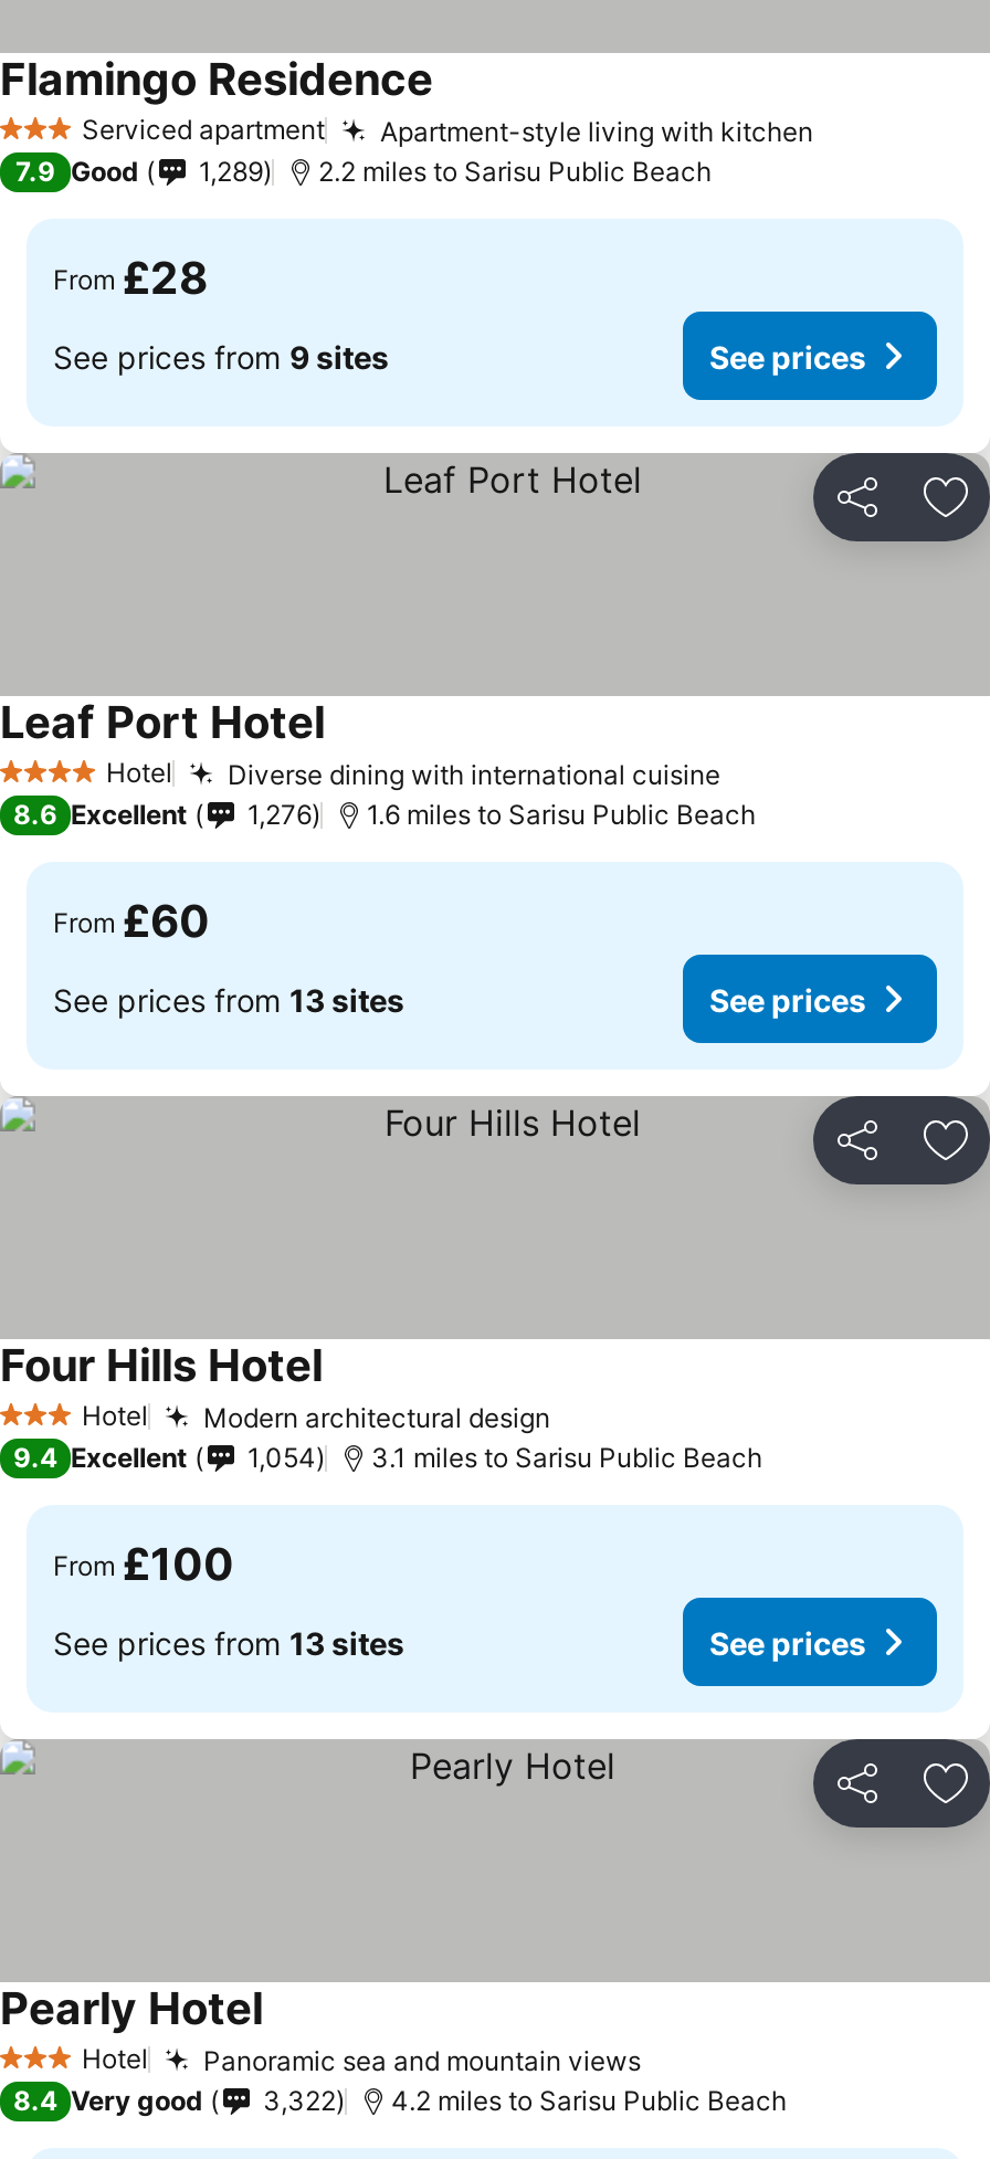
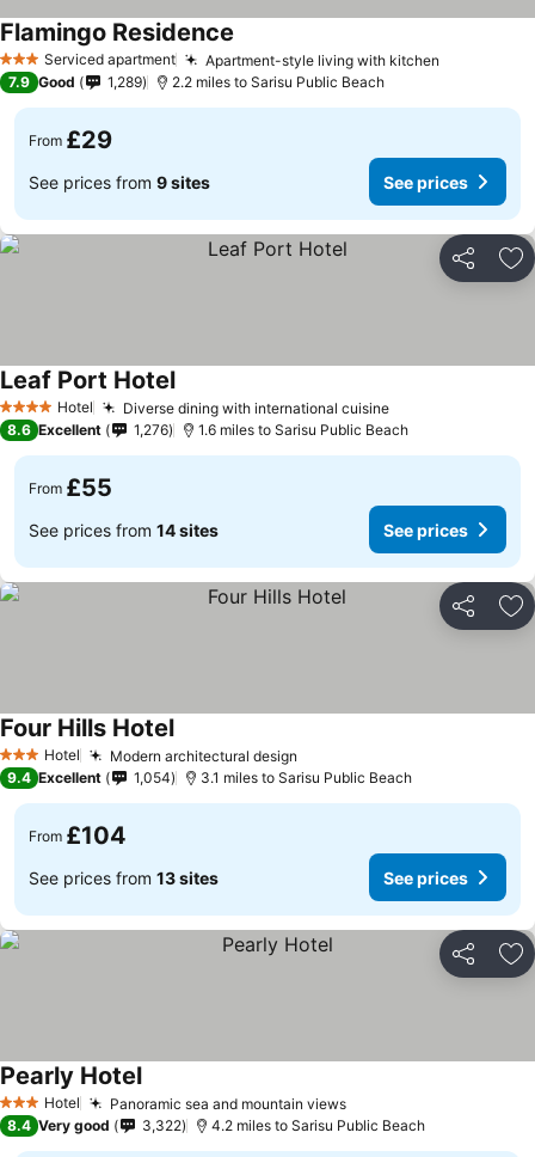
- From £28
+ From £29

- From £60
+ From £55

- See prices from 13 sites
+ See prices from 14 sites

- From £100
+ From £104
